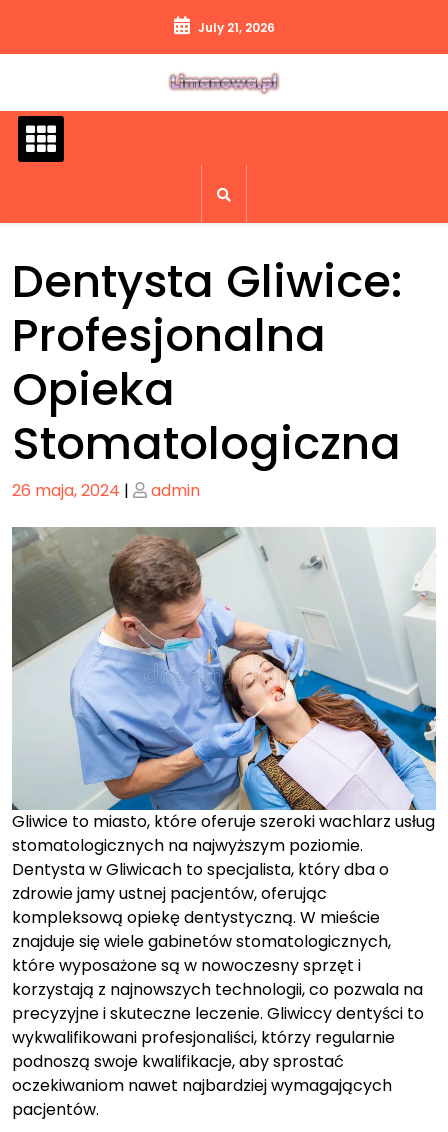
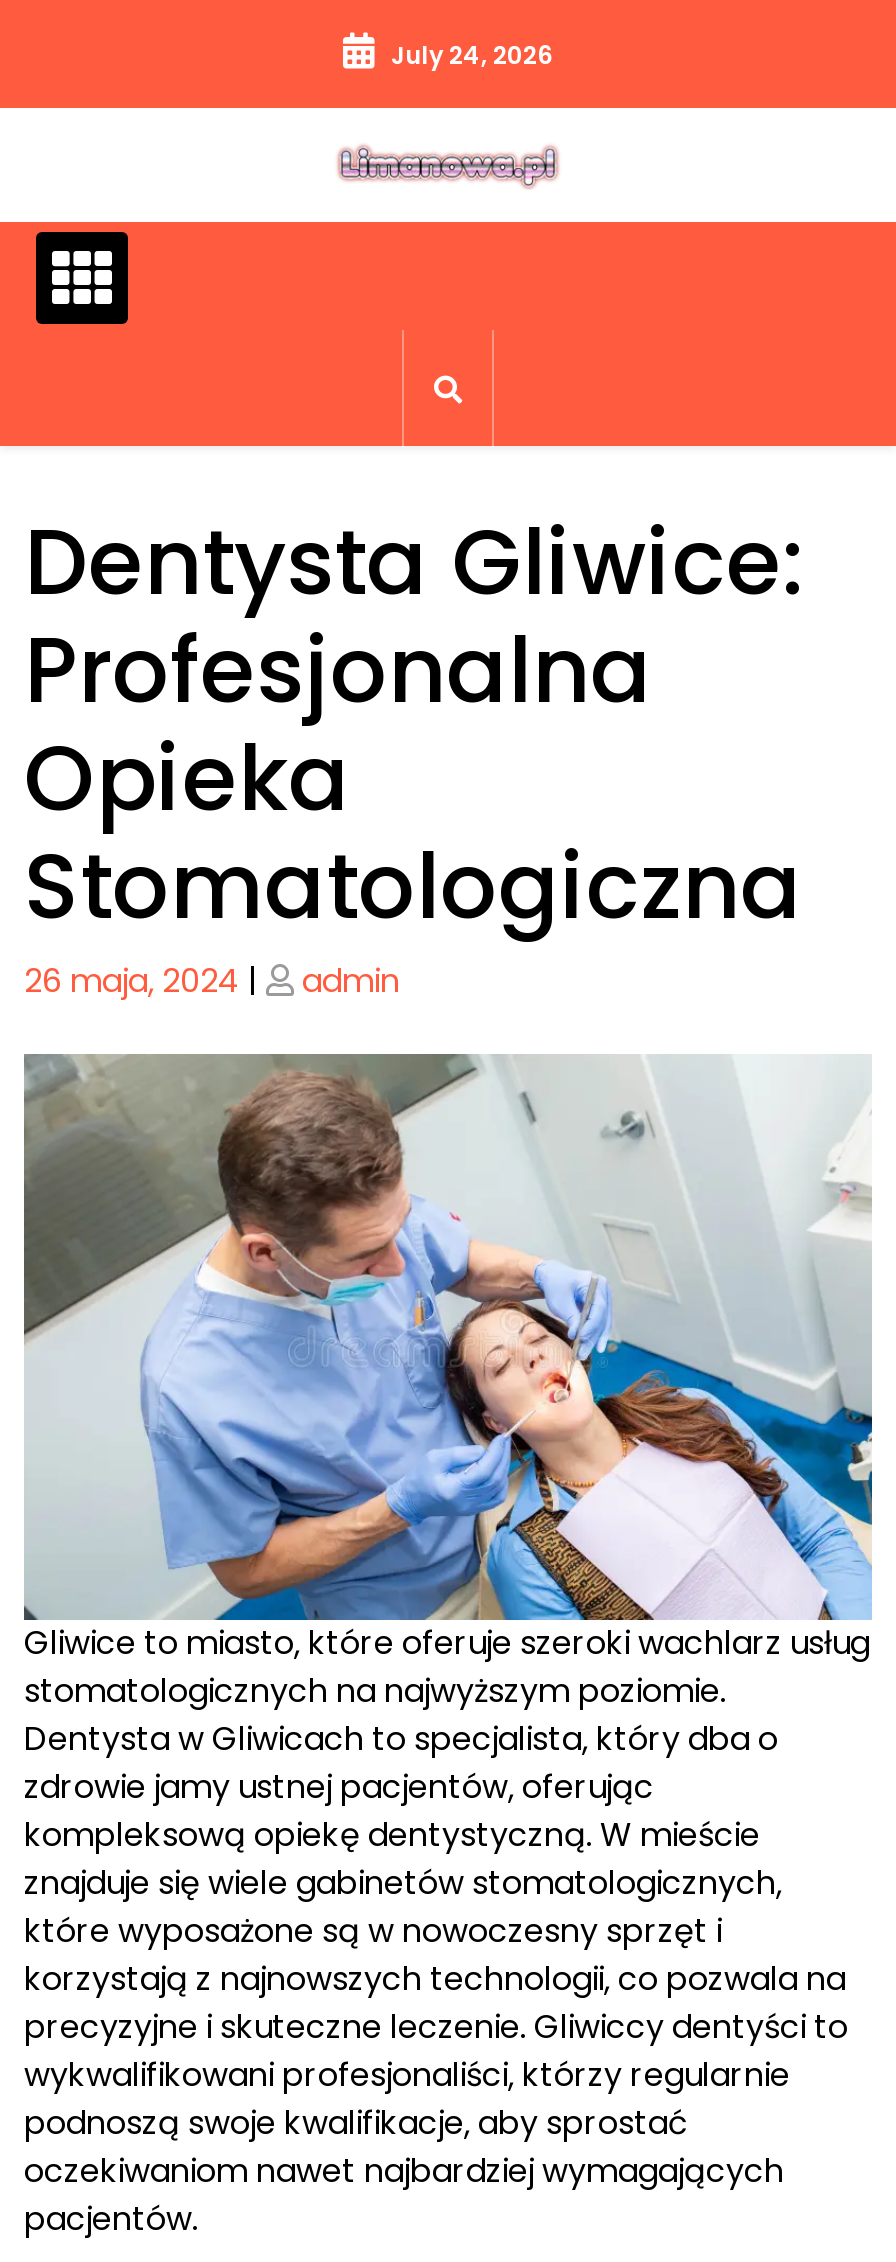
- July 21, 2026
+ July 24, 2026
